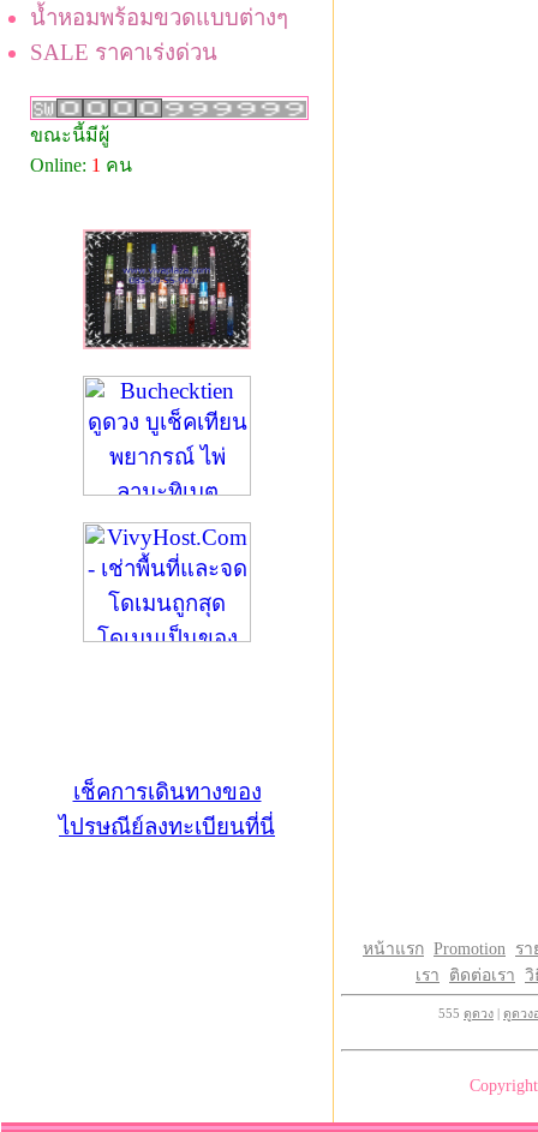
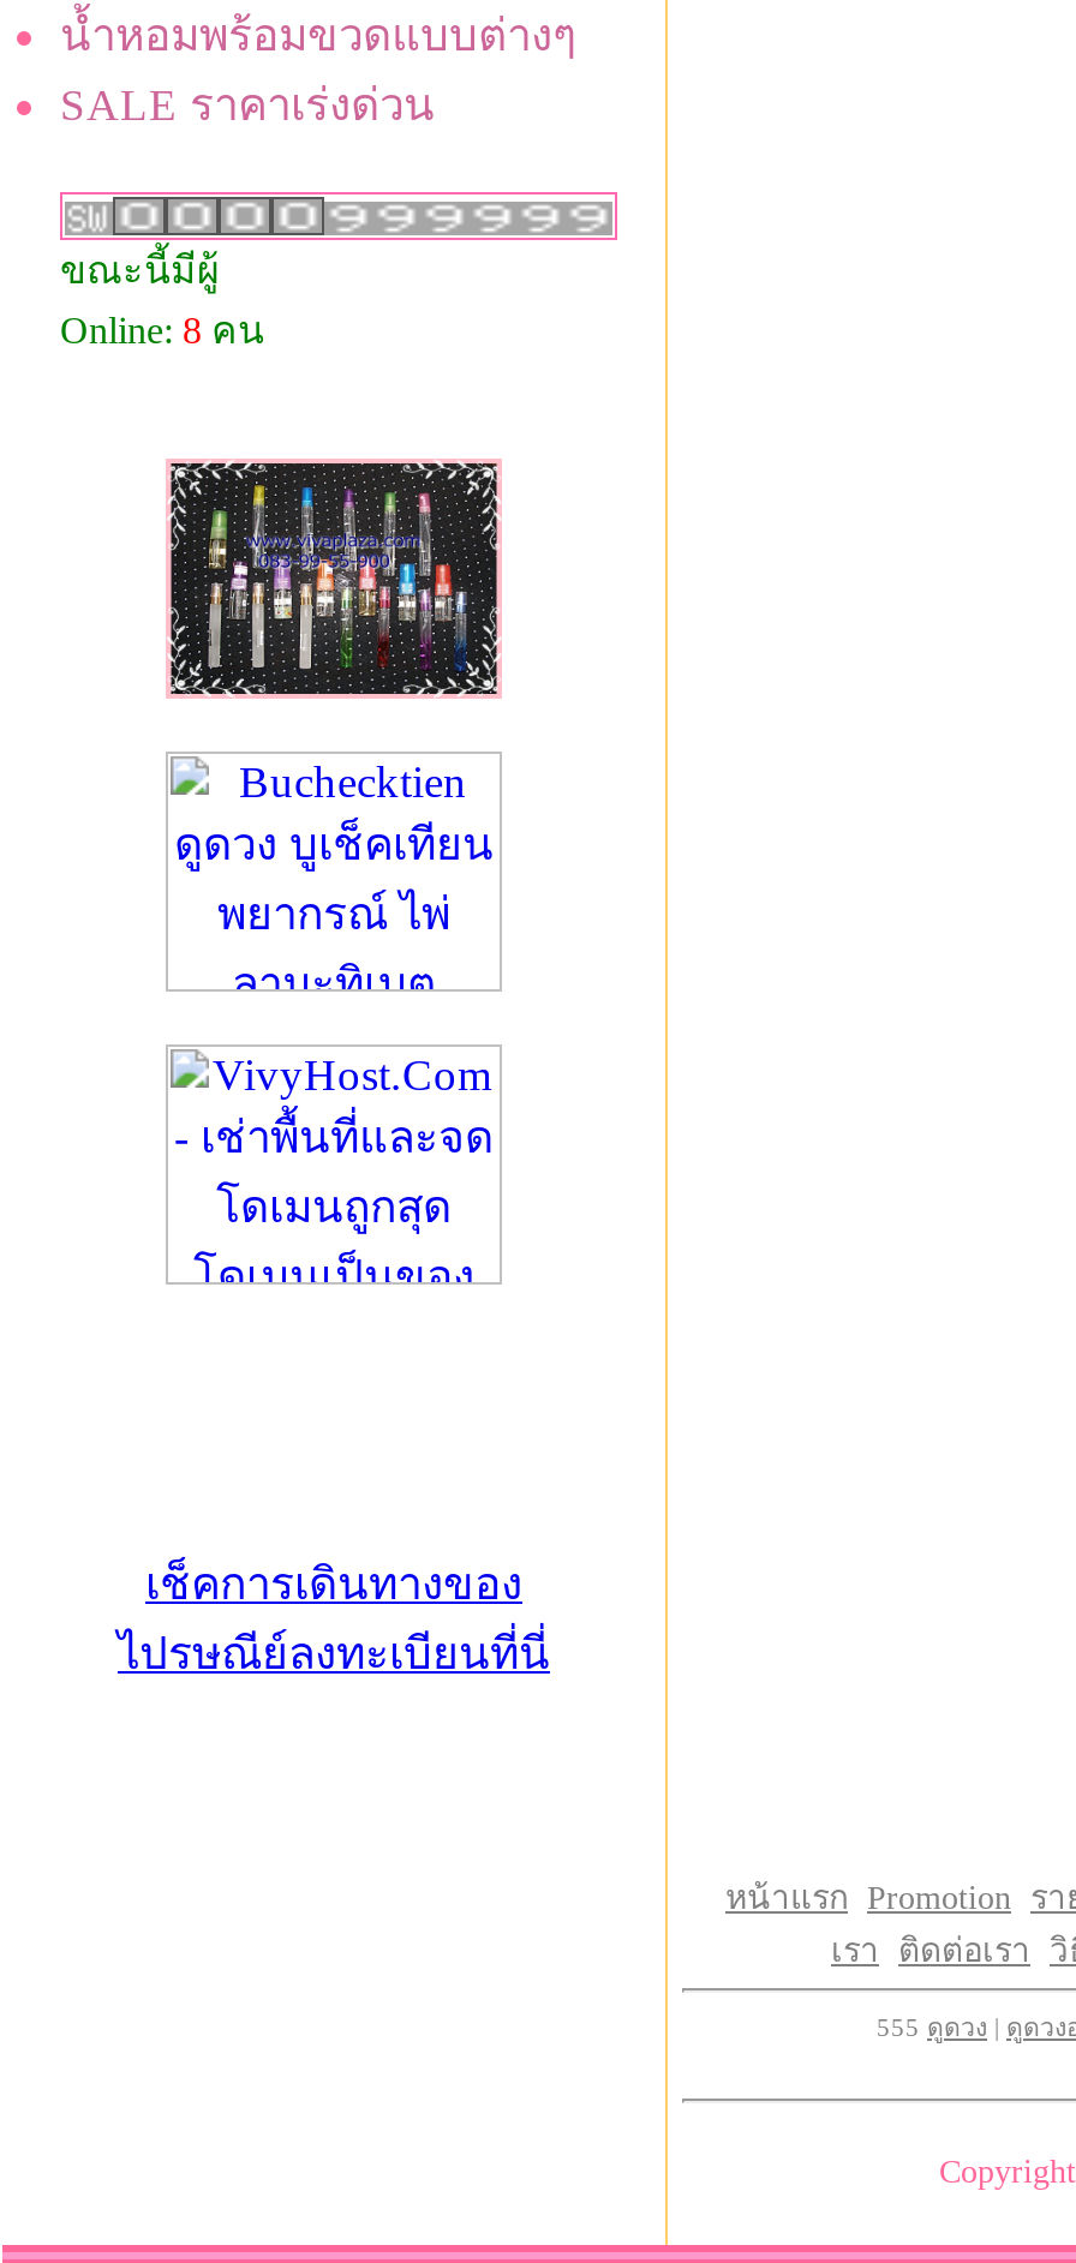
- Online: 1คน
+ Online: 8คน
